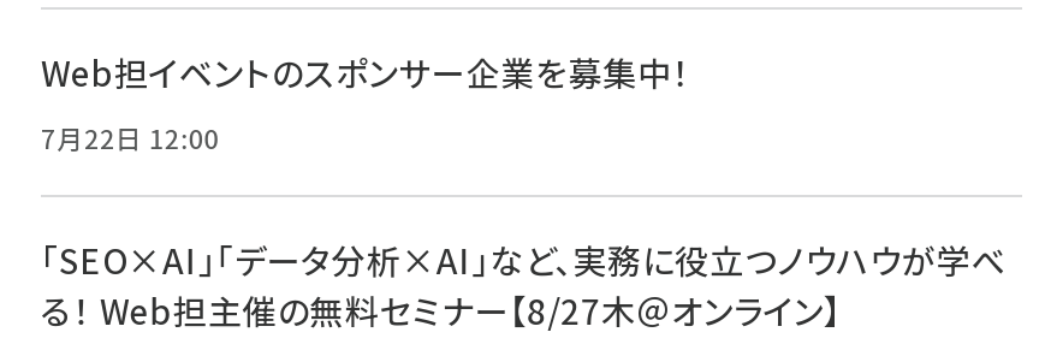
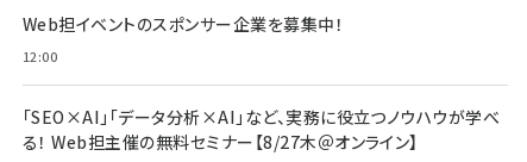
- 7月22日 12:00
+ 12:00
